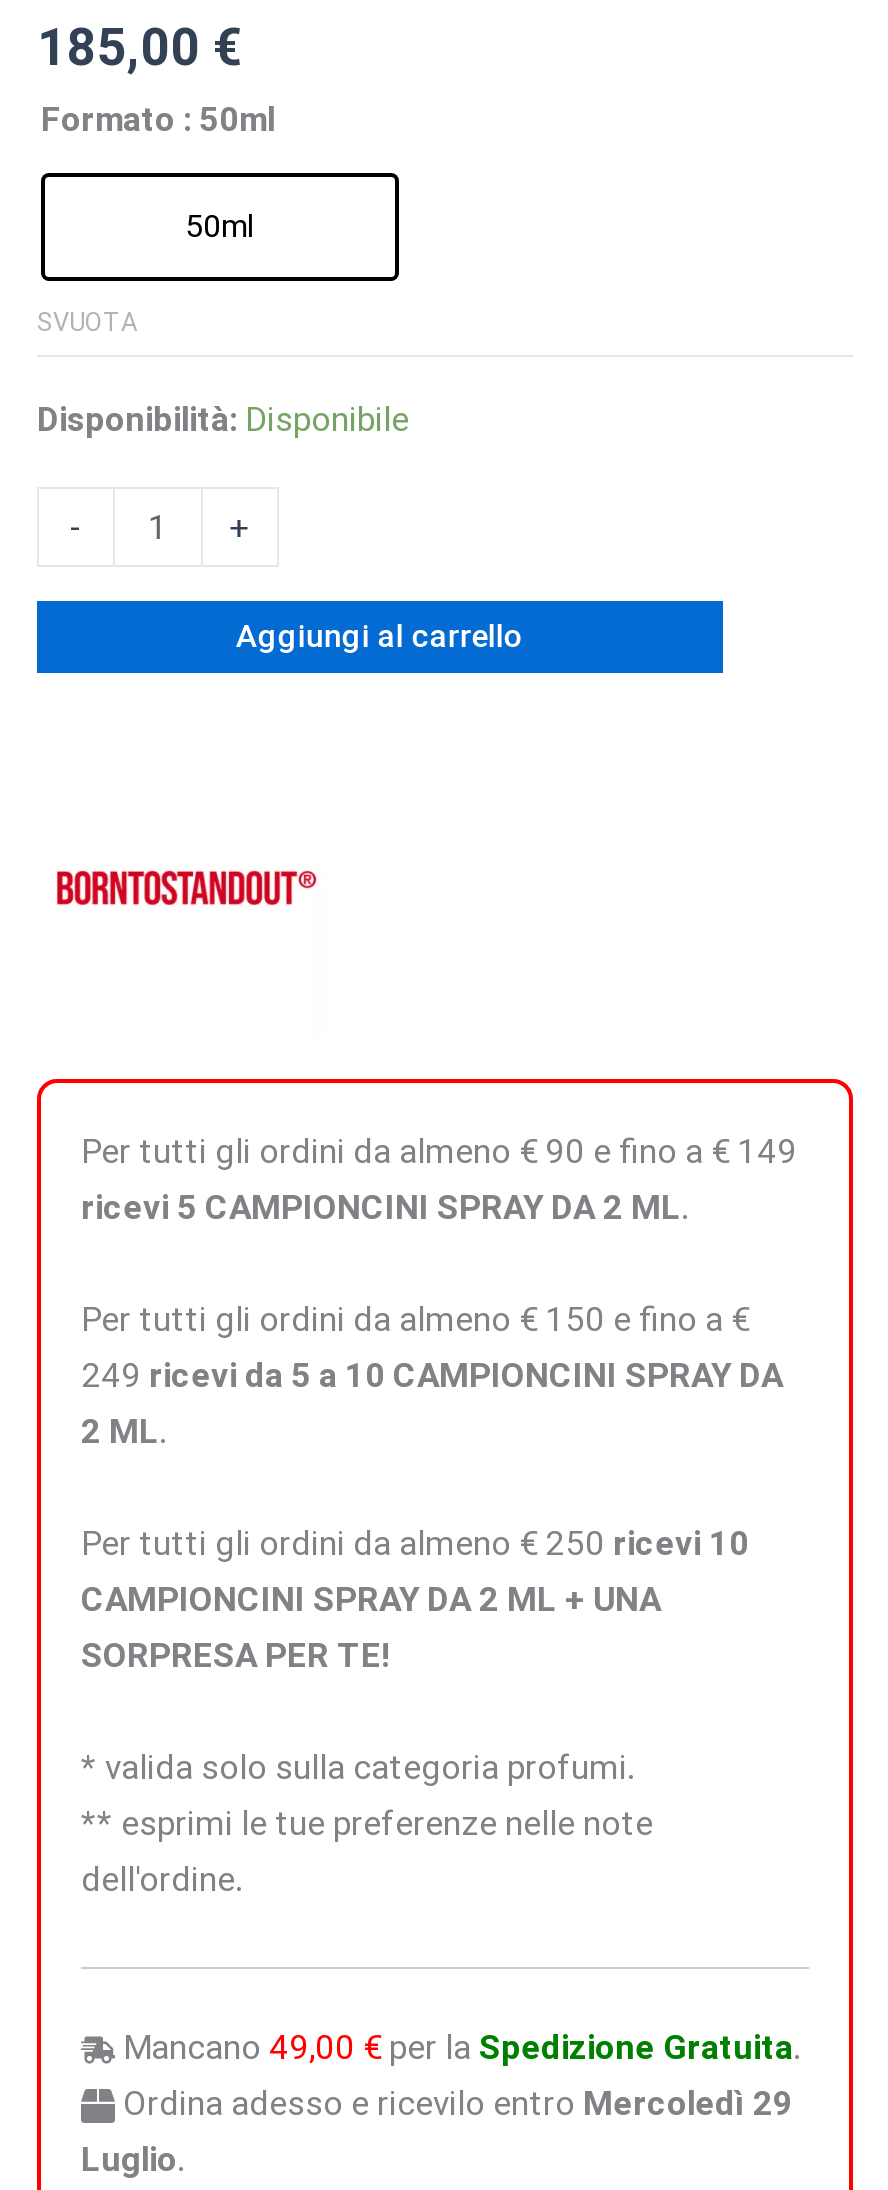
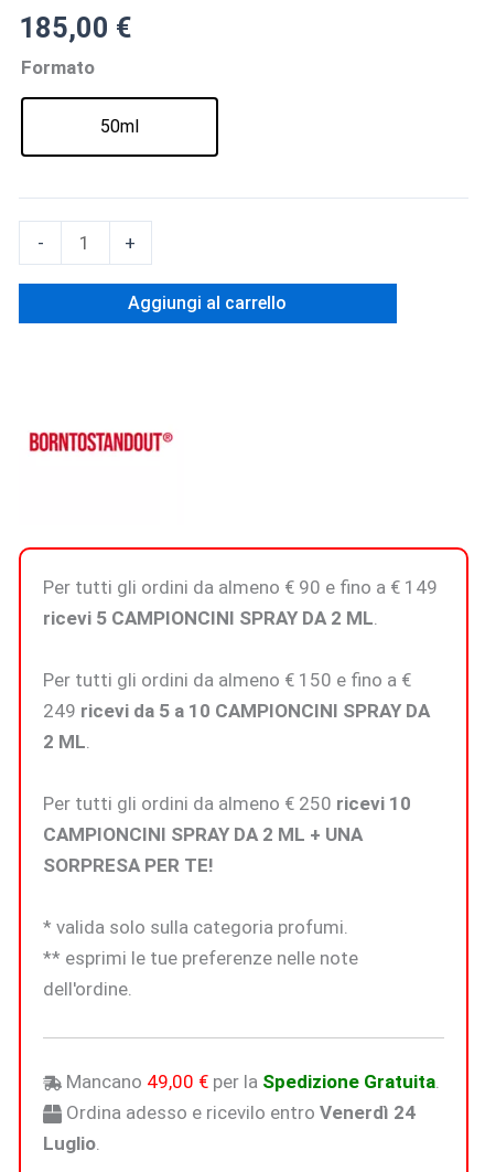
- Formato : 50ml
+ Formato

- SVUOTA
- Disponibilità: Disponibile

- Ordina adesso e ricevilo entro Mercoledì 29
+ Ordina adesso e ricevilo entro Venerdì 24
